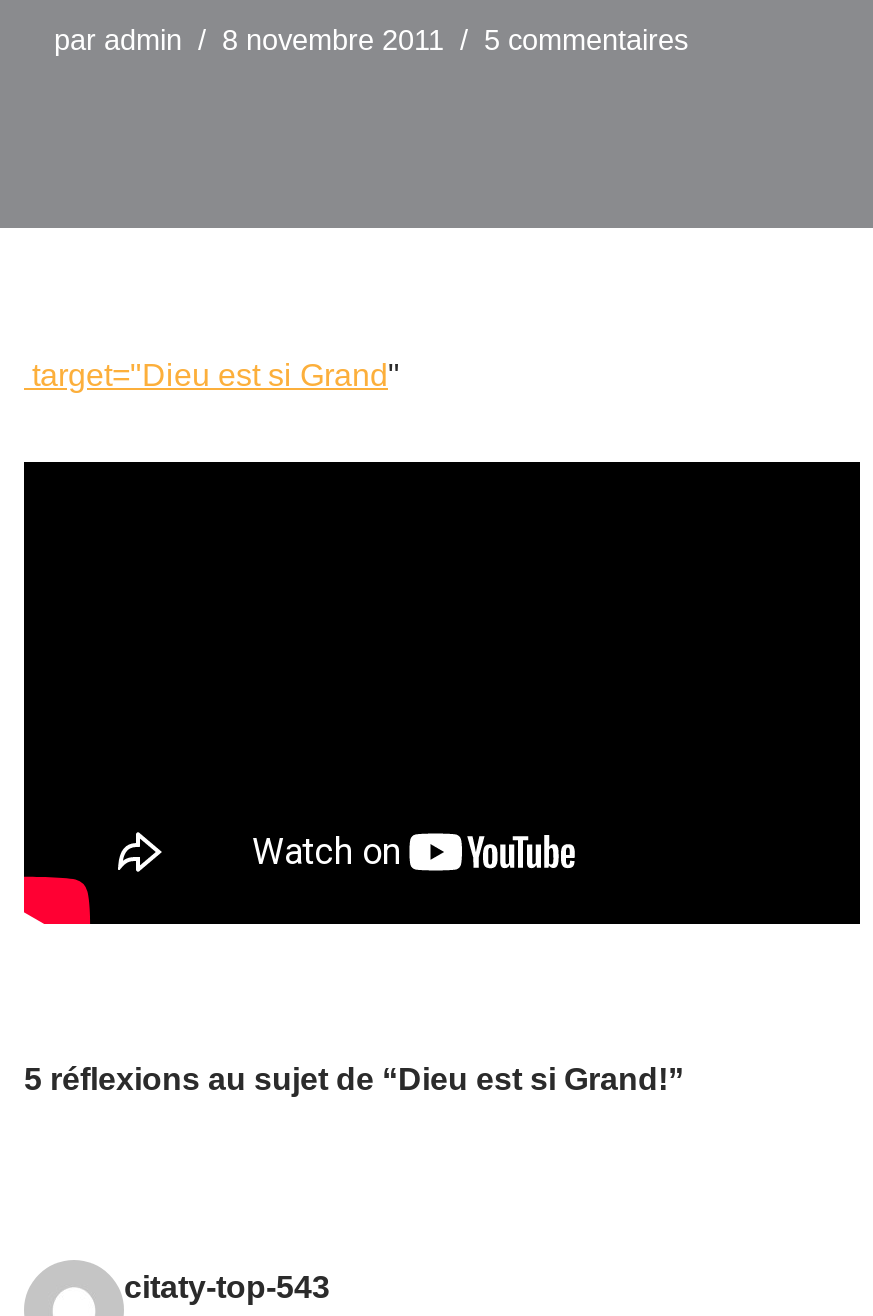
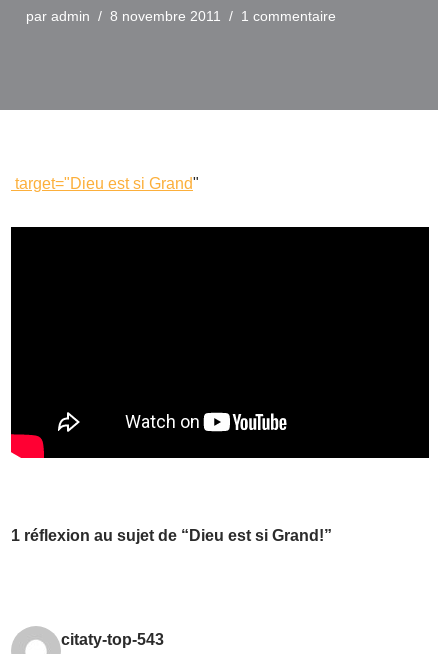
- 5 commentaires
+ 1 commentaire

- 5 réflexions au sujet de “Dieu est si Grand!”
+ 1 réflexion au sujet de “Dieu est si Grand!”
